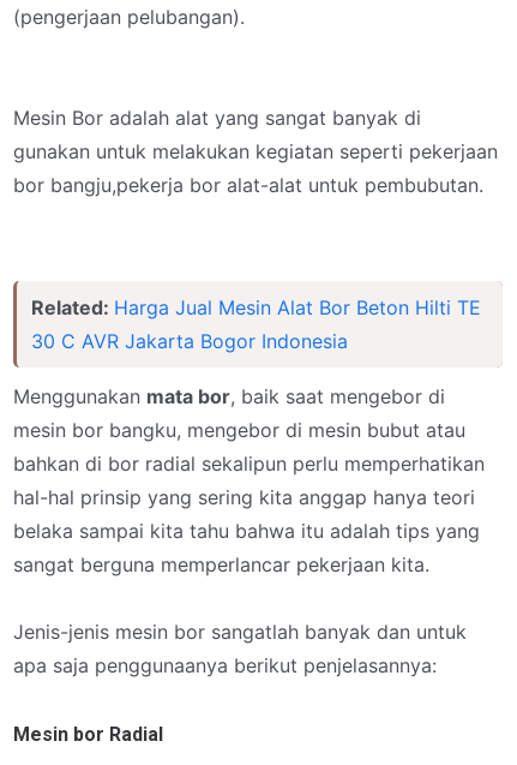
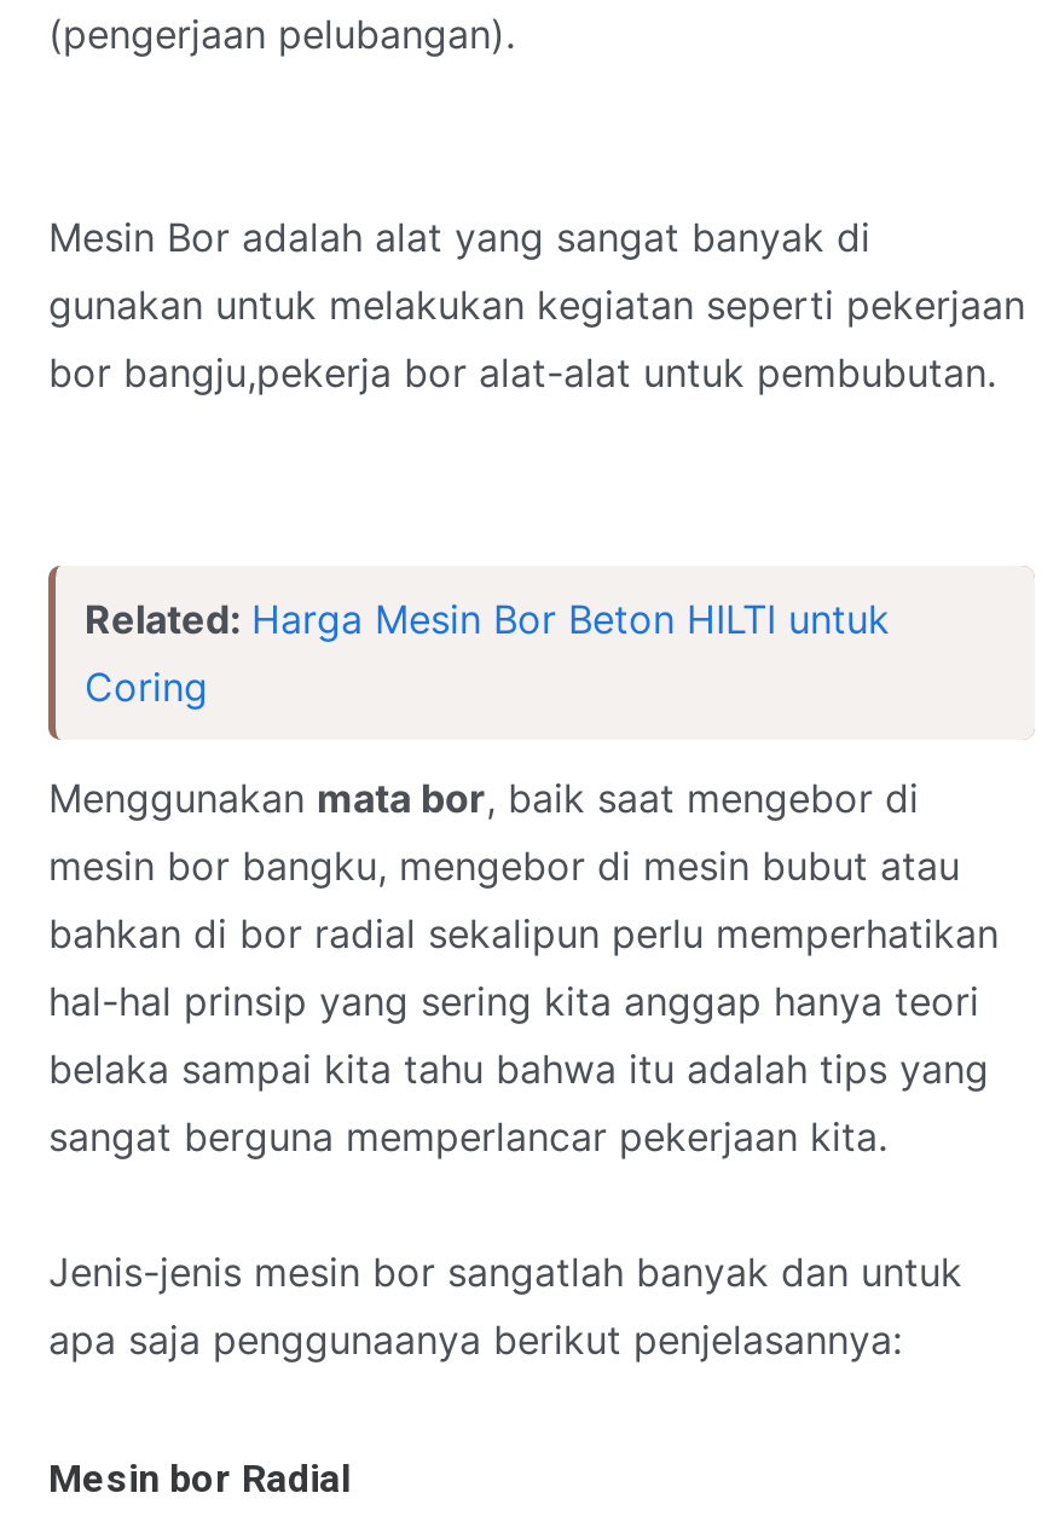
- Related: Harga Jual Mesin Alat Bor Beton Hilti TE
- 30 C AVR Jakarta Bogor Indonesia
+ Related: Harga Mesin Bor Beton HILTI untuk
+ Coring
